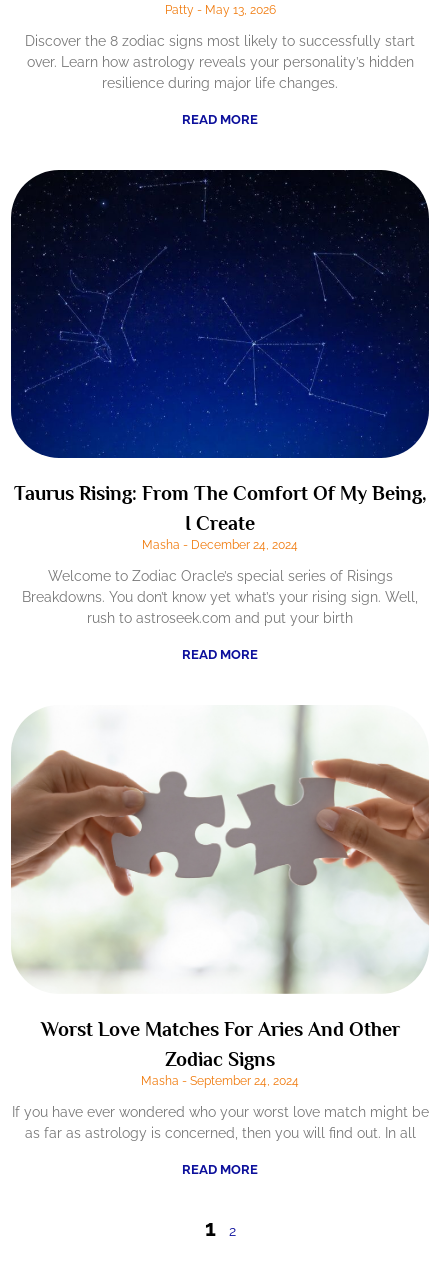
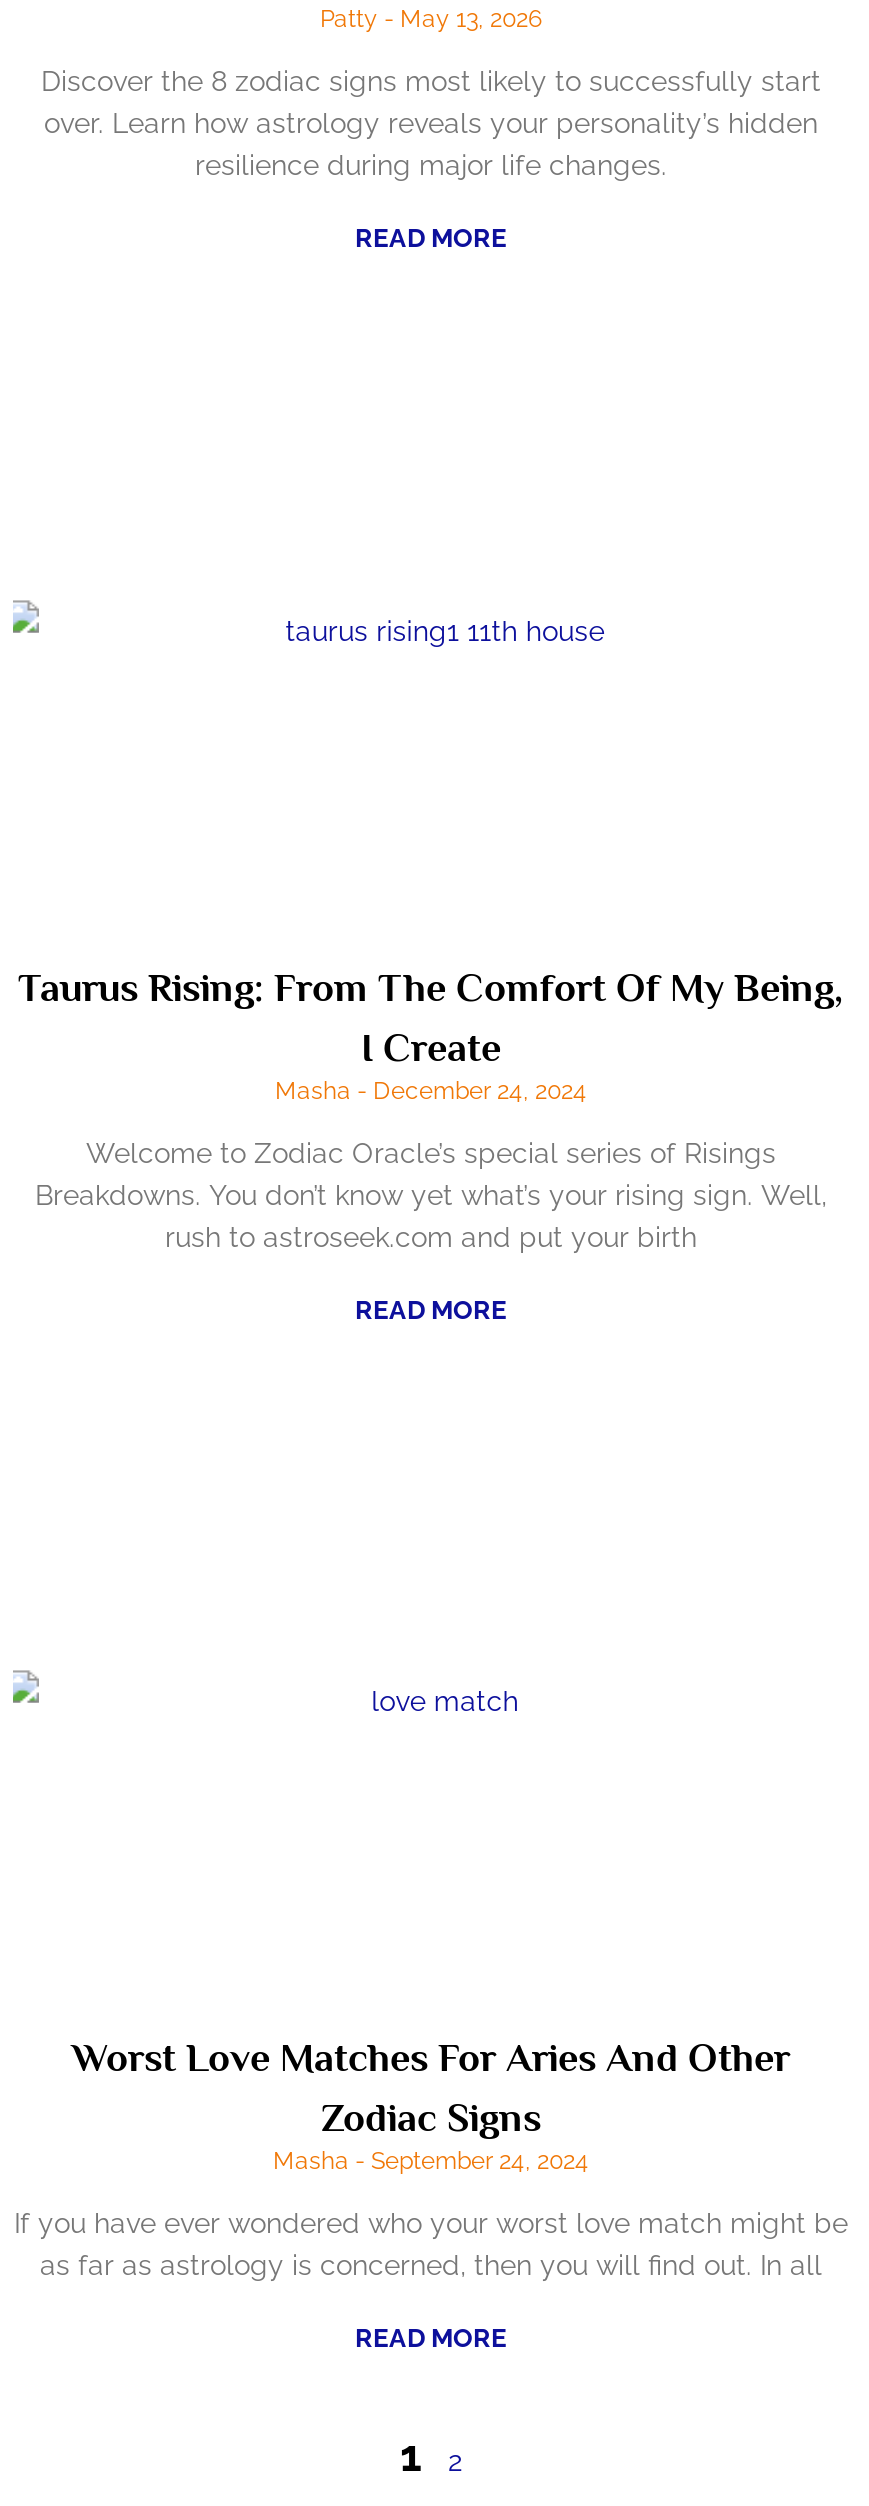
- [image]

- [image]
